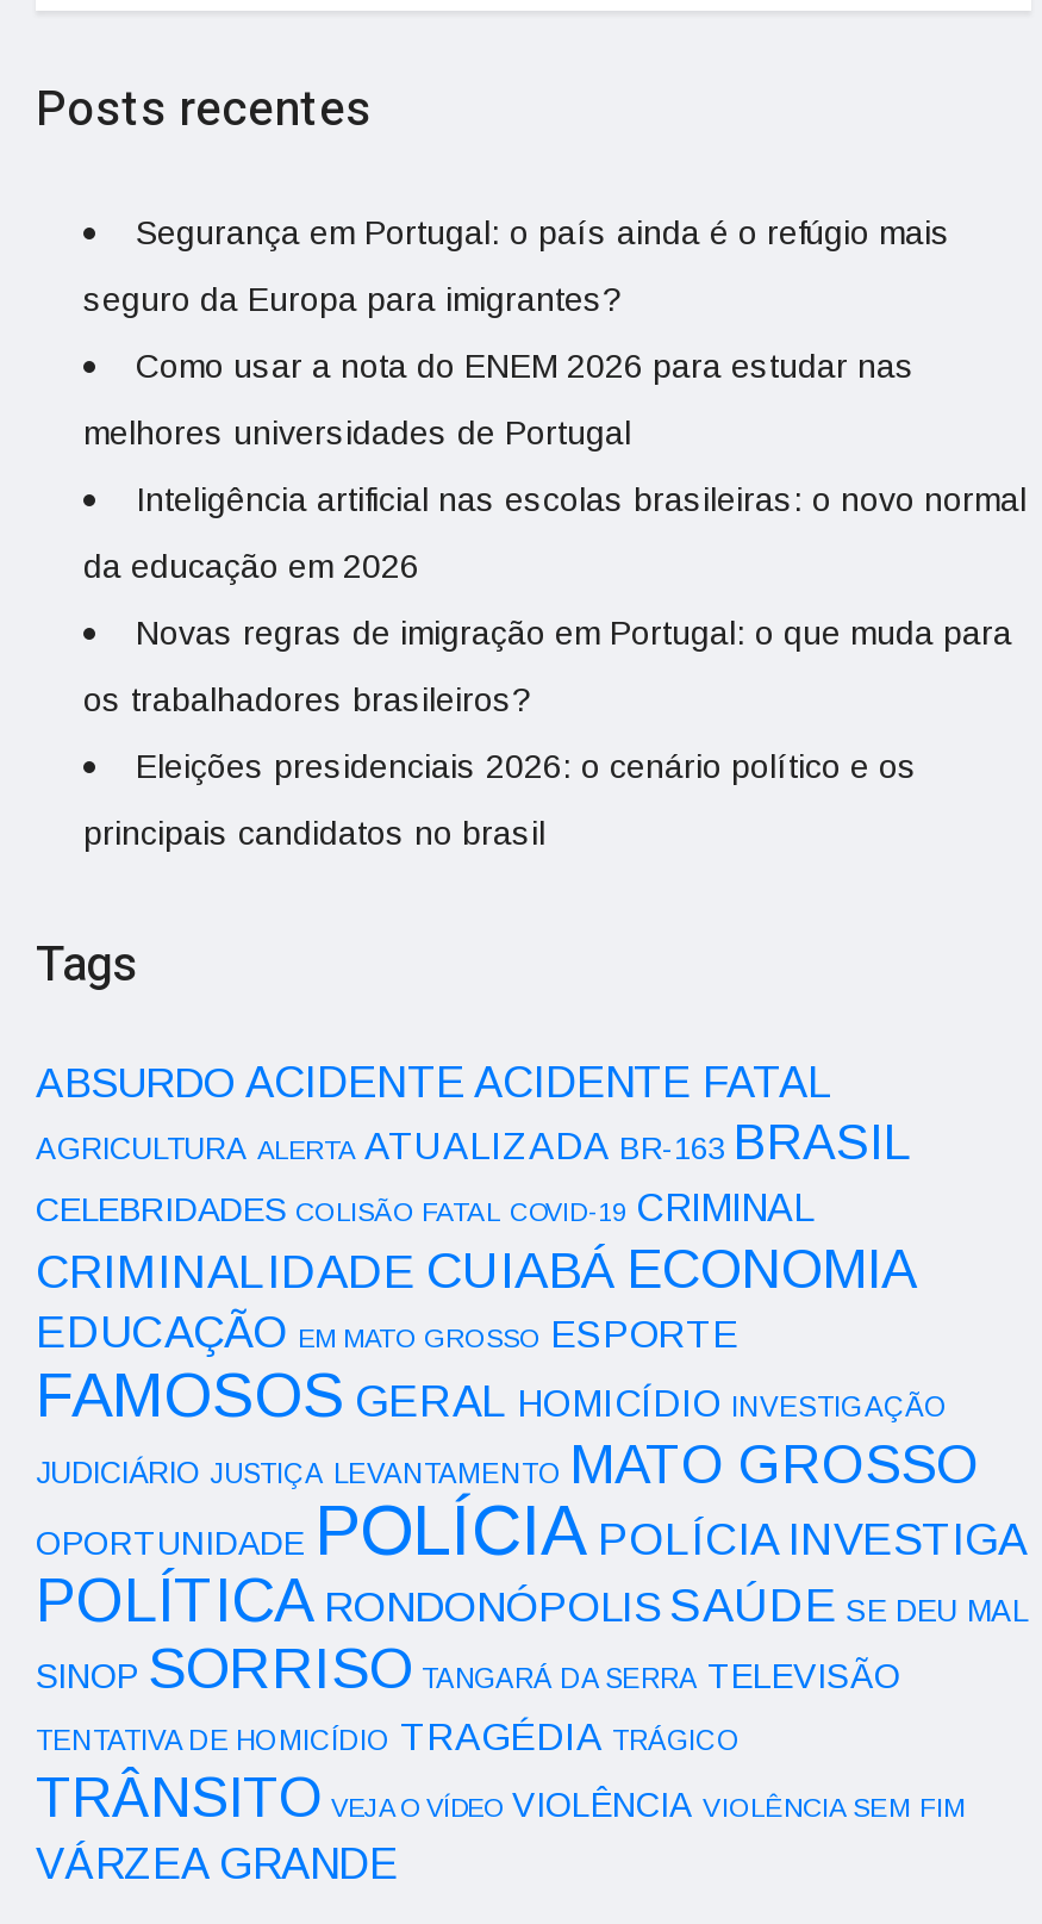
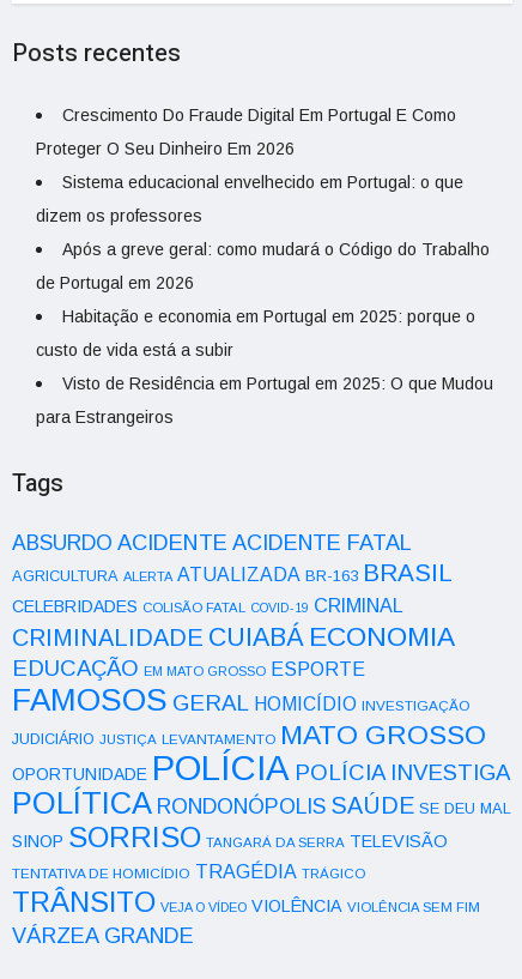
- Segurança em Portugal: o país ainda é o refúgio mais
+ Crescimento Do Fraude Digital Em Portugal E Como

- seguro da Europa para imigrantes?
+ Proteger O Seu Dinheiro Em 2026

- Como usar a nota do ENEM 2026 para estudar nas
+ Sistema educacional envelhecido em Portugal: o que

- melhores universidades de Portugal
+ dizem os professores

- Inteligência artificial nas escolas brasileiras: o novo normal
+ Após a greve geral: como mudará o Código do Trabalho

- da educação em 2026
+ de Portugal em 2026

- Novas regras de imigração em Portugal: o que muda para
+ Habitação e economia em Portugal em 2025: porque o

- os trabalhadores brasileiros?
+ custo de vida está a subir

- Eleições presidenciais 2026: o cenário político e os
+ Visto de Residência em Portugal em 2025: O que Mudou

- principais candidatos no brasil
+ para Estrangeiros
